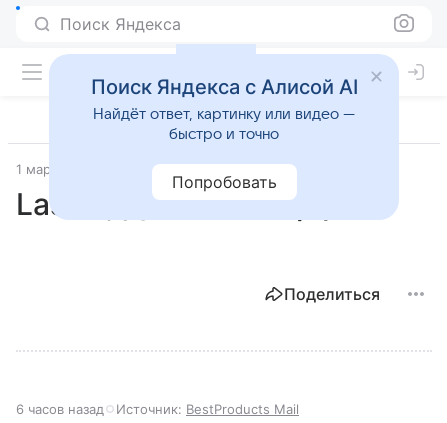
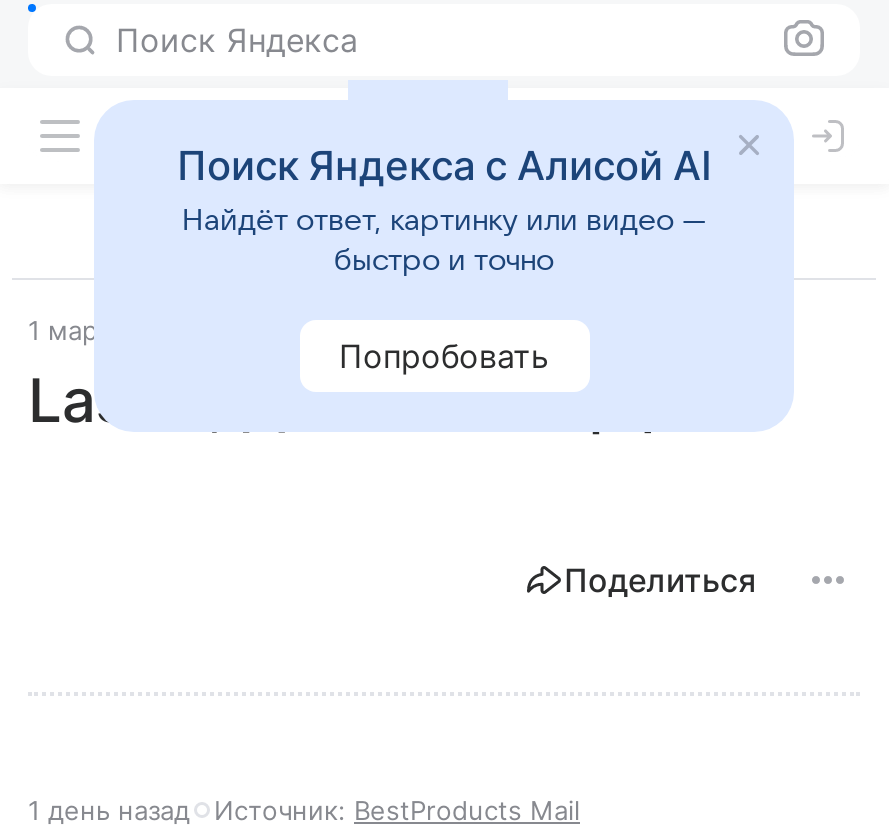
- 6 часов назад Источник: BestProducts Mail
+ 1 день назад Источник: BestProducts Mail
